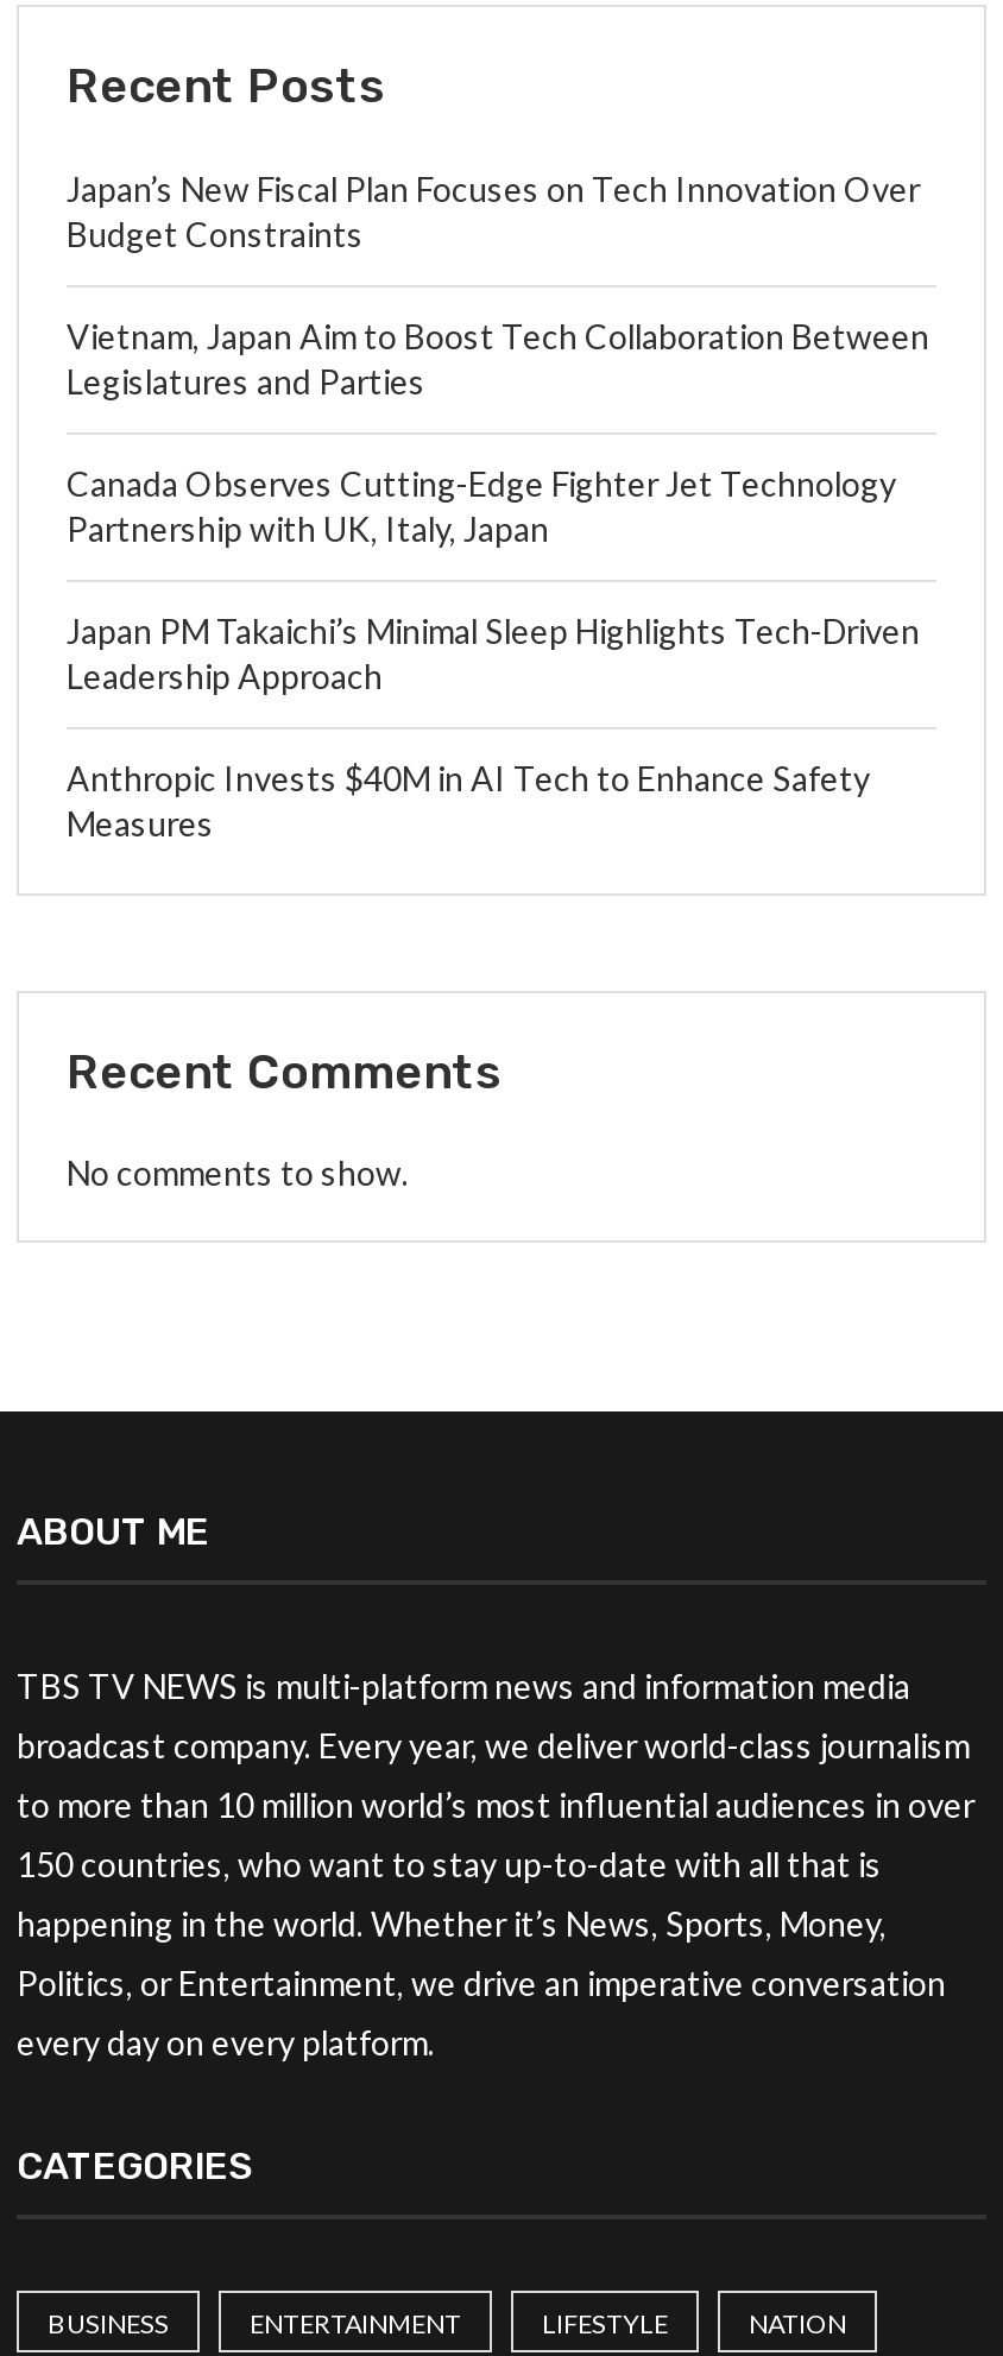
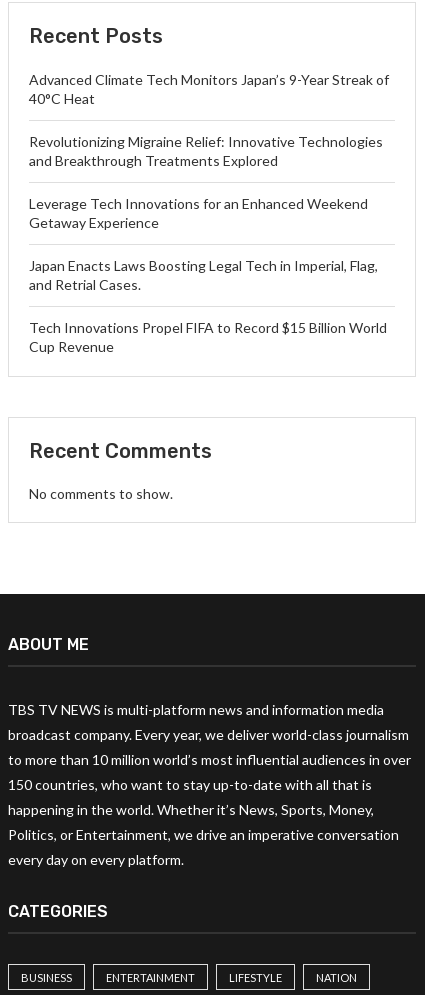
- Japan’s New Fiscal Plan Focuses on Tech Innovation Over
- Budget Constraints
+ Advanced Climate Tech Monitors Japan’s 9-Year Streak of
+ 40°C Heat

- Vietnam, Japan Aim to Boost Tech Collaboration Between
- Legislatures and Parties
+ Revolutionizing Migraine Relief: Innovative Technologies
+ and Breakthrough Treatments Explored

- Canada Observes Cutting-Edge Fighter Jet Technology
- Partnership with UK, Italy, Japan
+ Leverage Tech Innovations for an Enhanced Weekend
+ Getaway Experience

- Japan PM Takaichi’s Minimal Sleep Highlights Tech-Driven
- Leadership Approach
+ Japan Enacts Laws Boosting Legal Tech in Imperial, Flag,
+ and Retrial Cases.

- Anthropic Invests $40M in AI Tech to Enhance Safety
- Measures
+ Tech Innovations Propel FIFA to Record $15 Billion World
+ Cup Revenue
